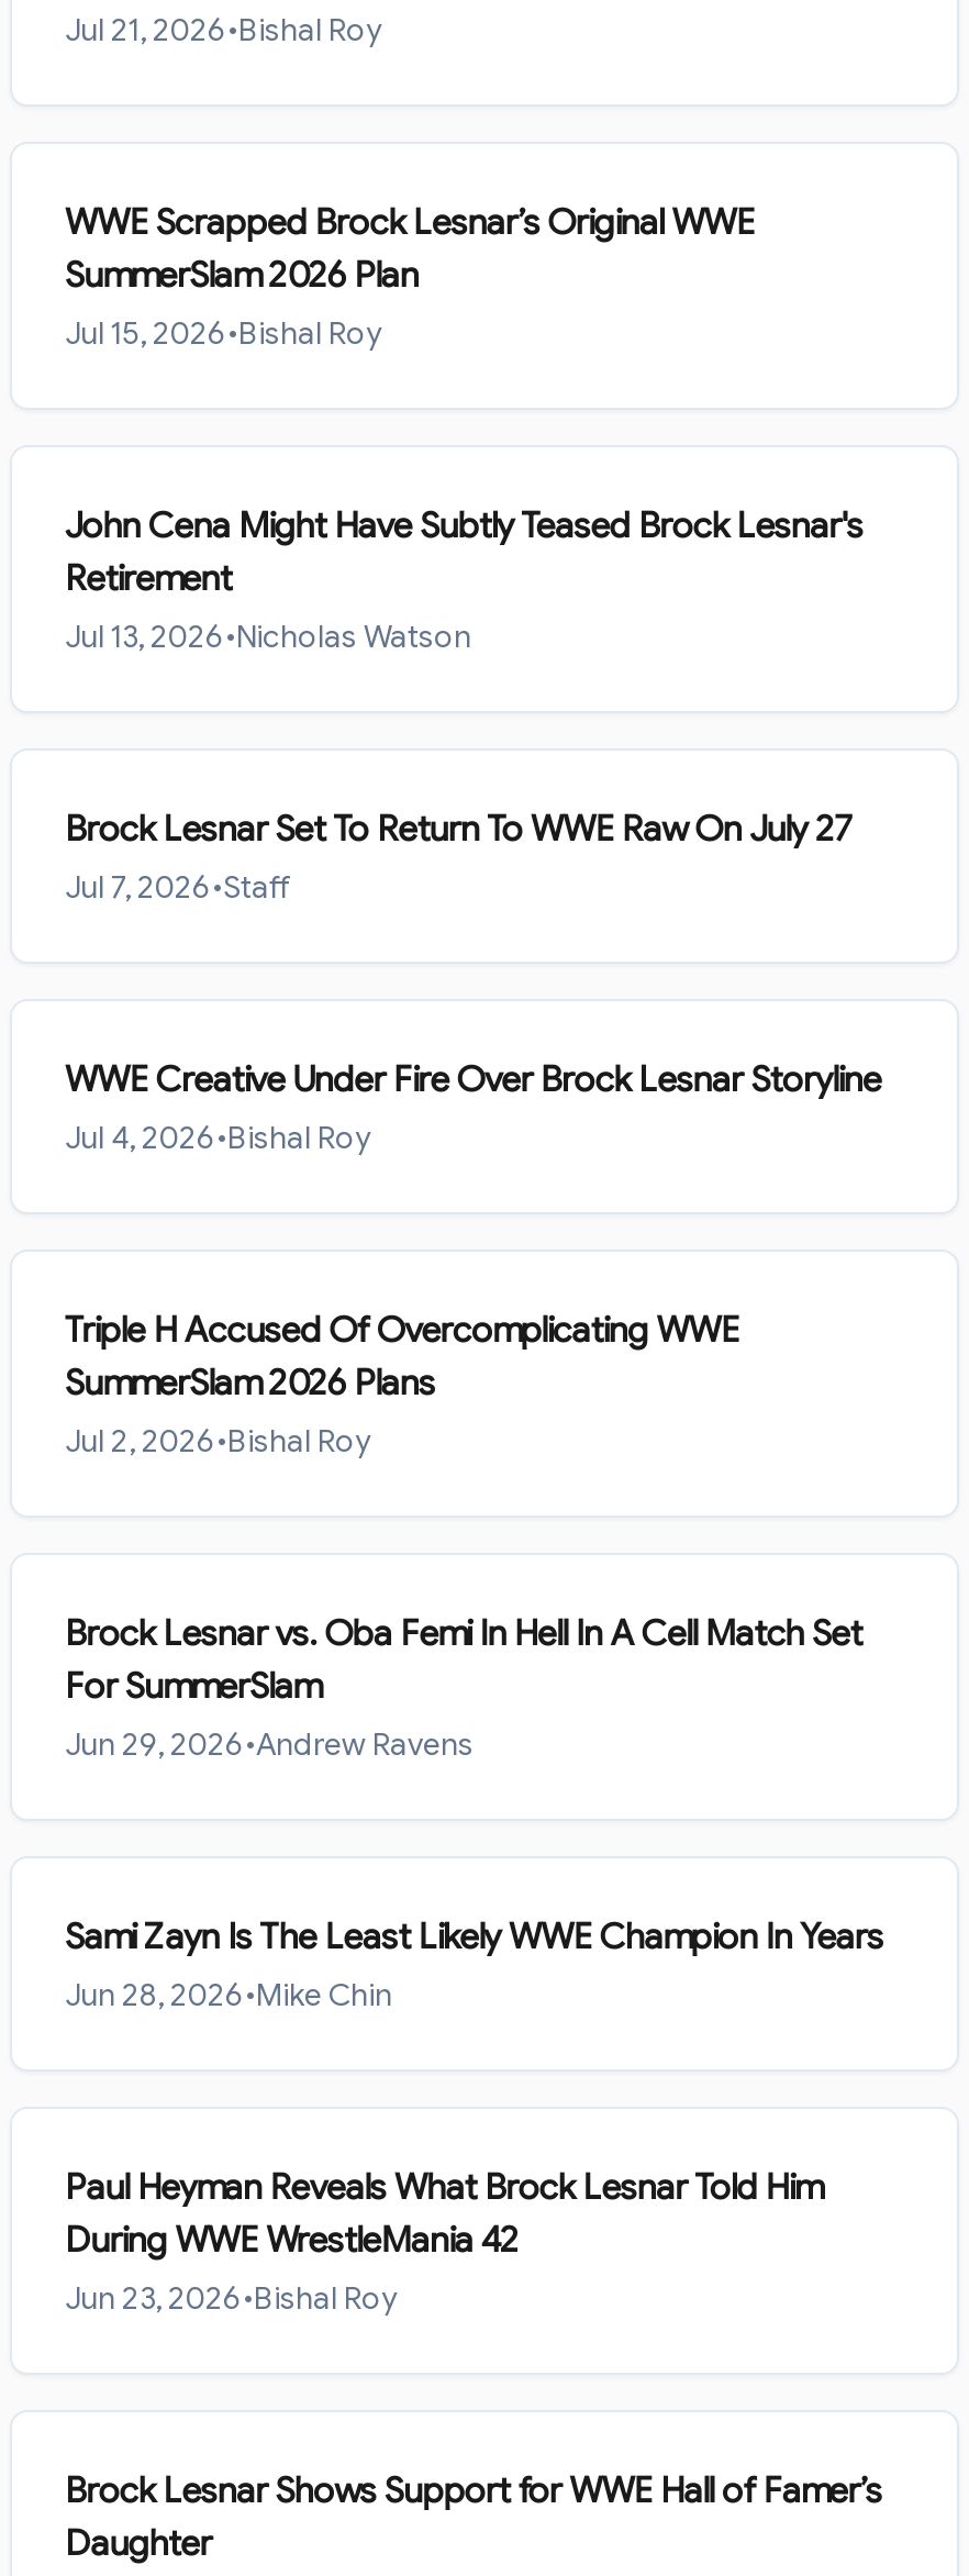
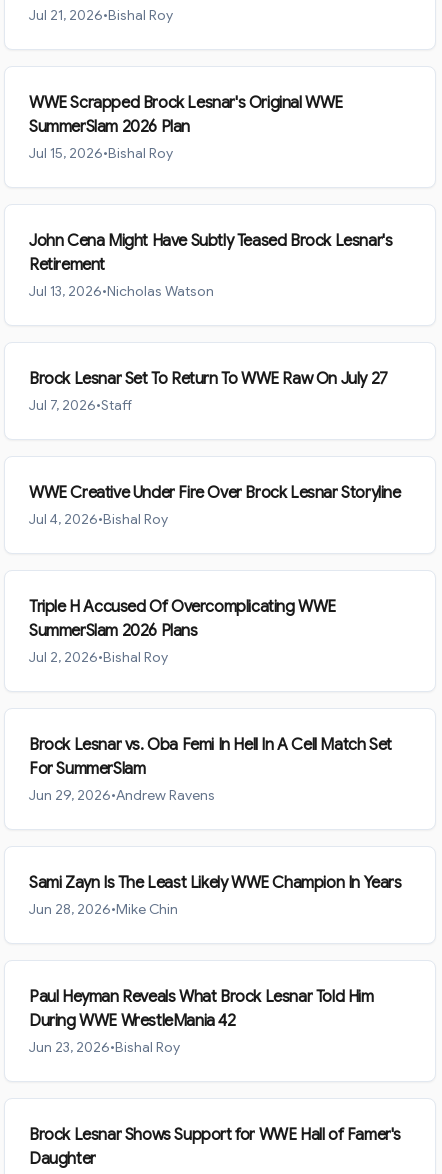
- WWE Scrapped Brock Lesnar’s Original WWE
+ WWE Scrapped Brock Lesnar's Original WWE

- Brock Lesnar Shows Support for WWE Hall of Famer’s
+ Brock Lesnar Shows Support for WWE Hall of Famer's
